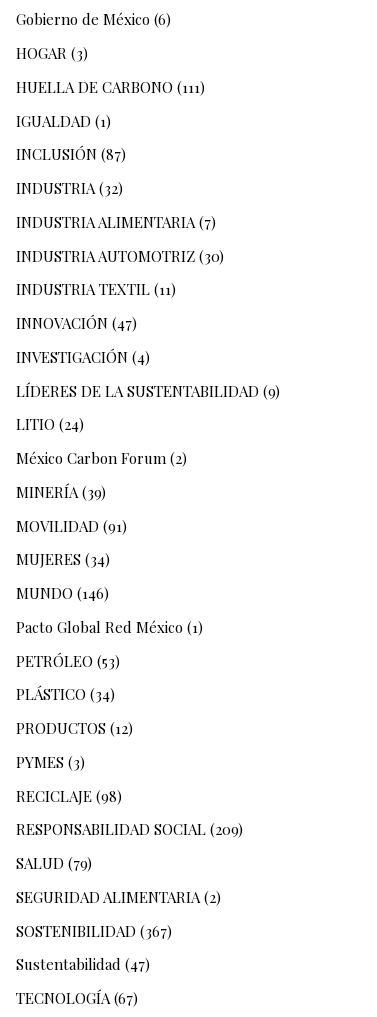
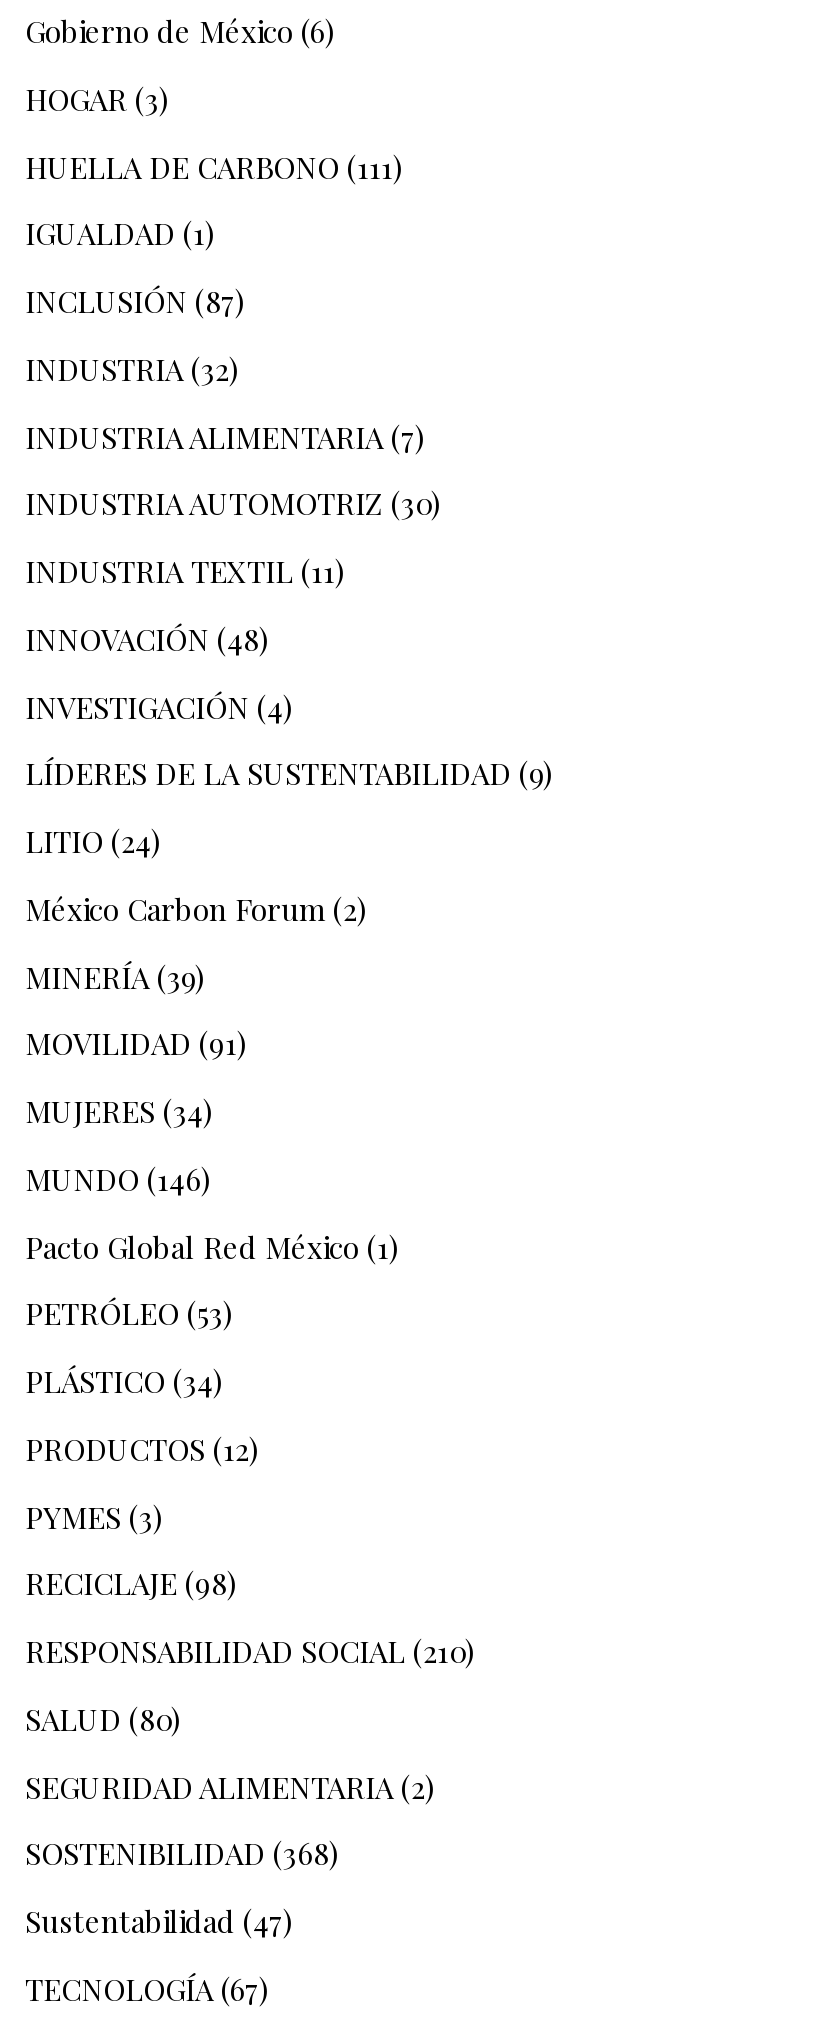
- INNOVACIÓN (47)
+ INNOVACIÓN (48)

- RESPONSABILIDAD SOCIAL (209)
+ RESPONSABILIDAD SOCIAL (210)

- SALUD (79)
+ SALUD (80)

- SOSTENIBILIDAD (367)
+ SOSTENIBILIDAD (368)
